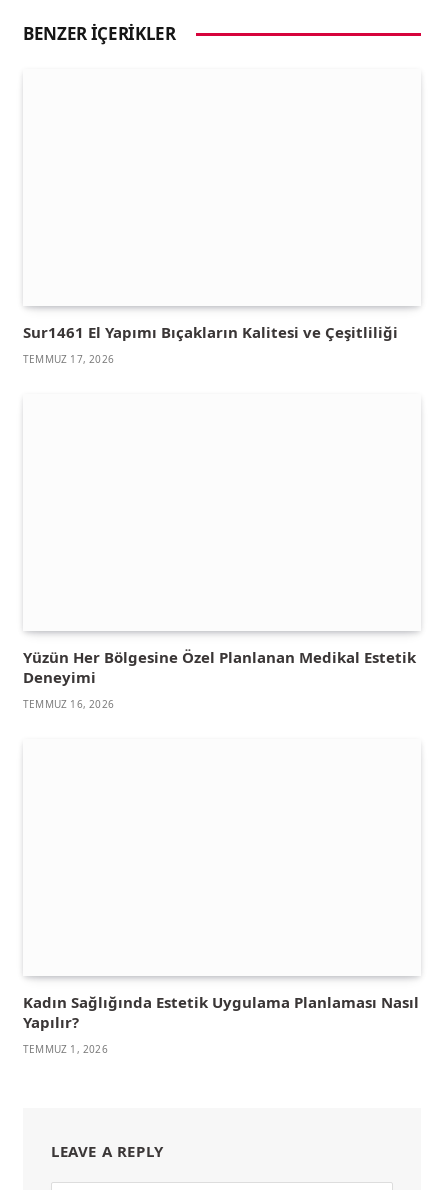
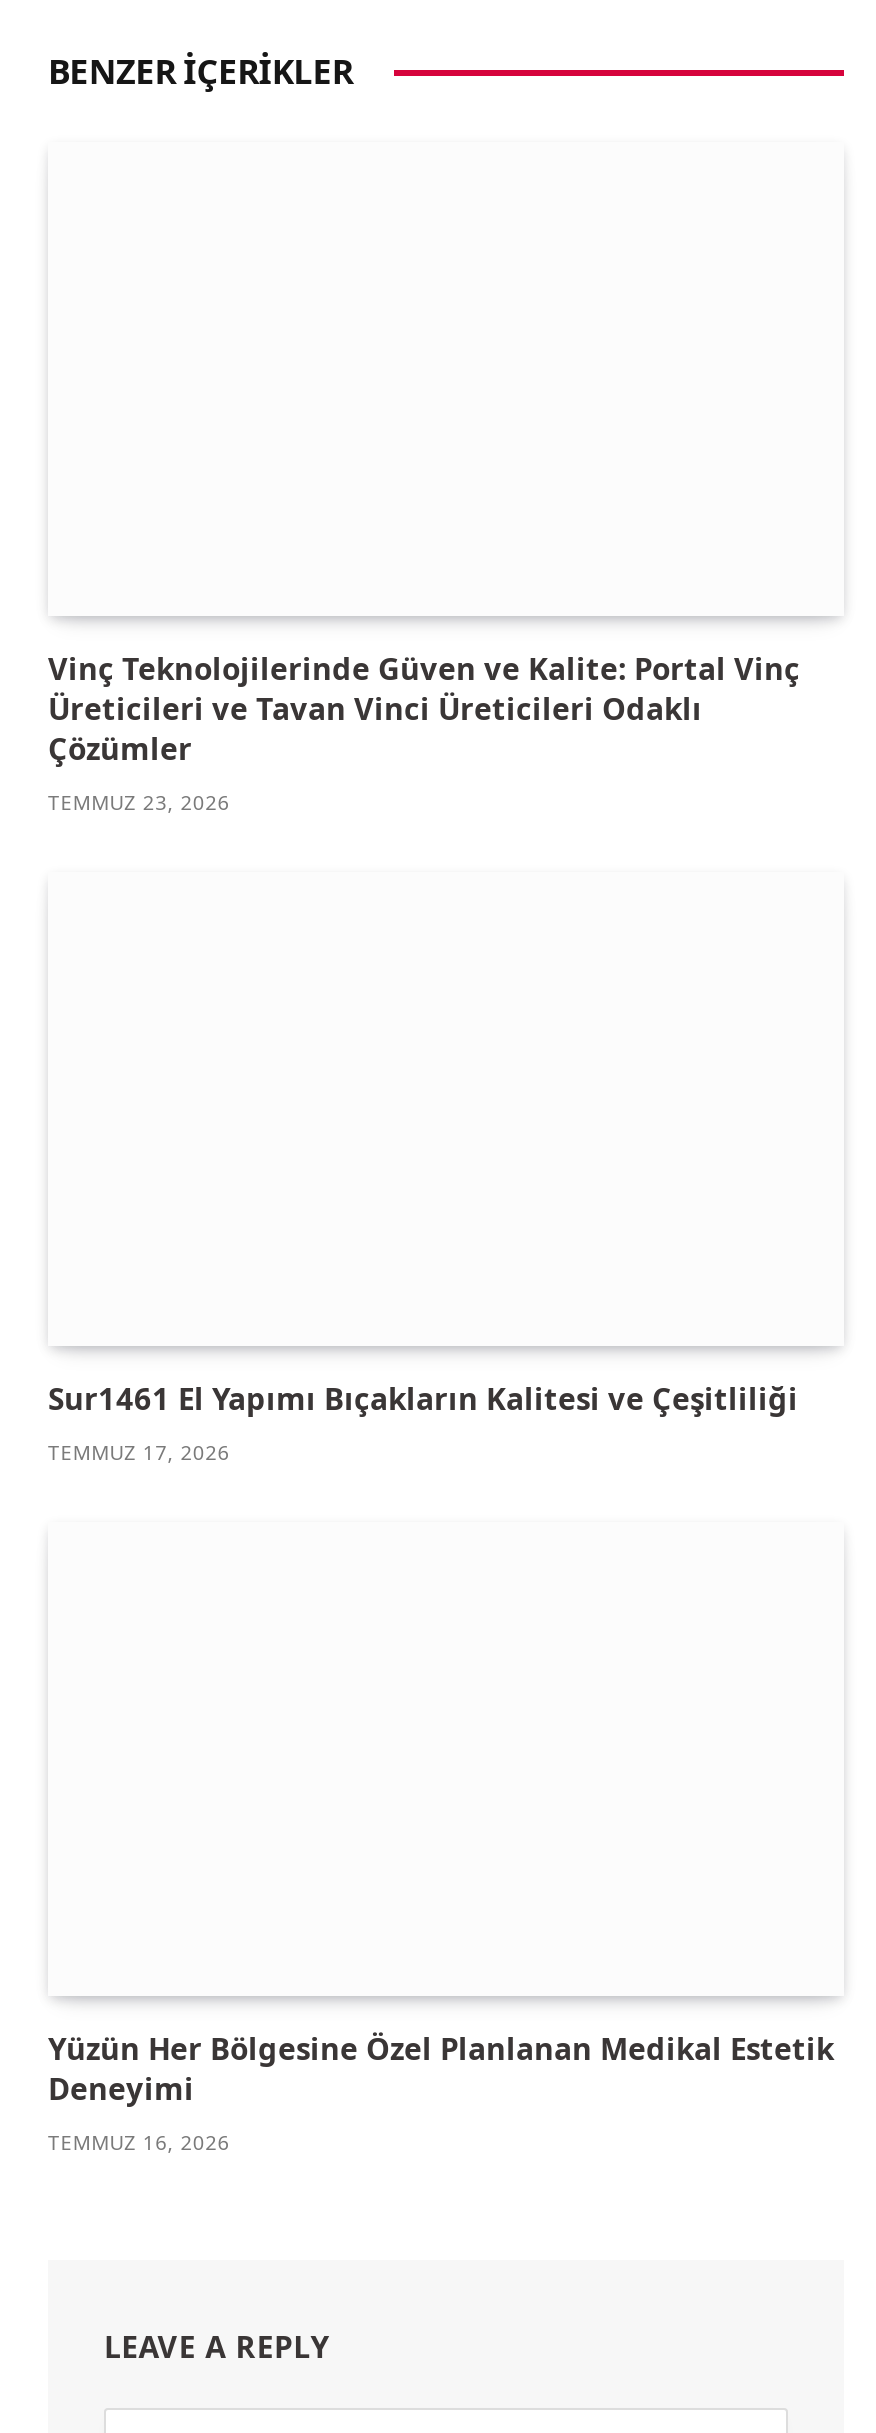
+ Vinç Teknolojilerinde Güven ve Kalite: Portal Vinç
+ Üreticileri ve Tavan Vinci Üreticileri Odaklı
+ Çözümler
+ TEMMUZ 23, 2026

moved down: Sur1461 El Yapımı Bıçakların Kalitesi ve Çeşitliliği | TEMMUZ 17, 2026 | Yüzün Her Bölgesine Özel Planlanan Medikal Estetik | Deneyimi | TEMMUZ 16, 2026

- Kadın Sağlığında Estetik Uygulama Planlaması Nasıl
- Yapılır?
- TEMMUZ 1, 2026
